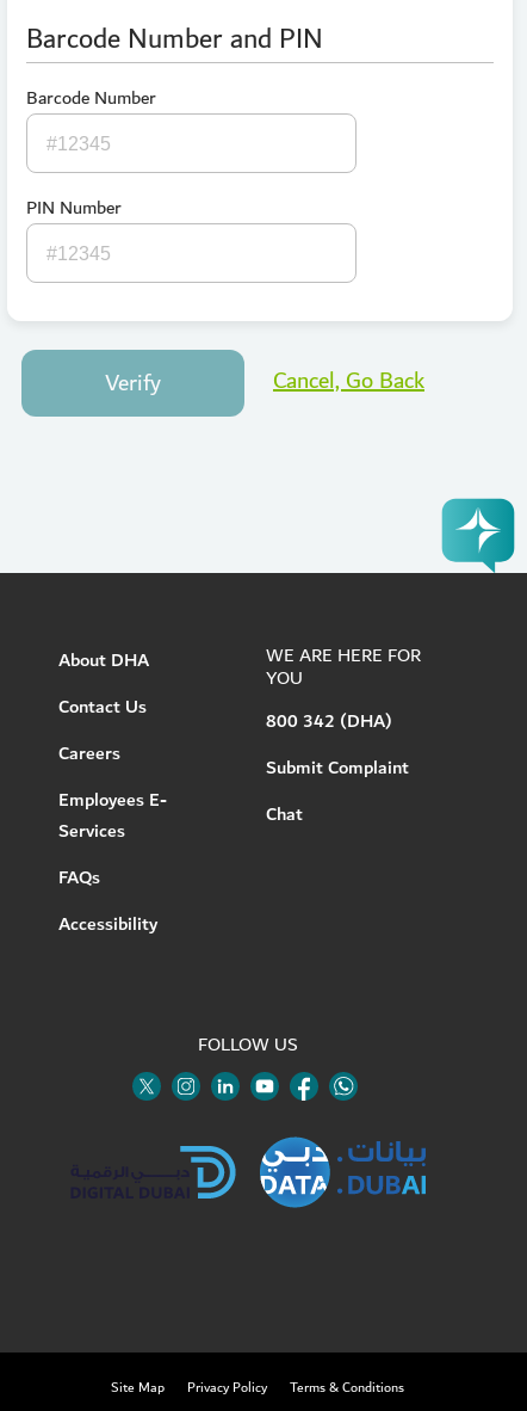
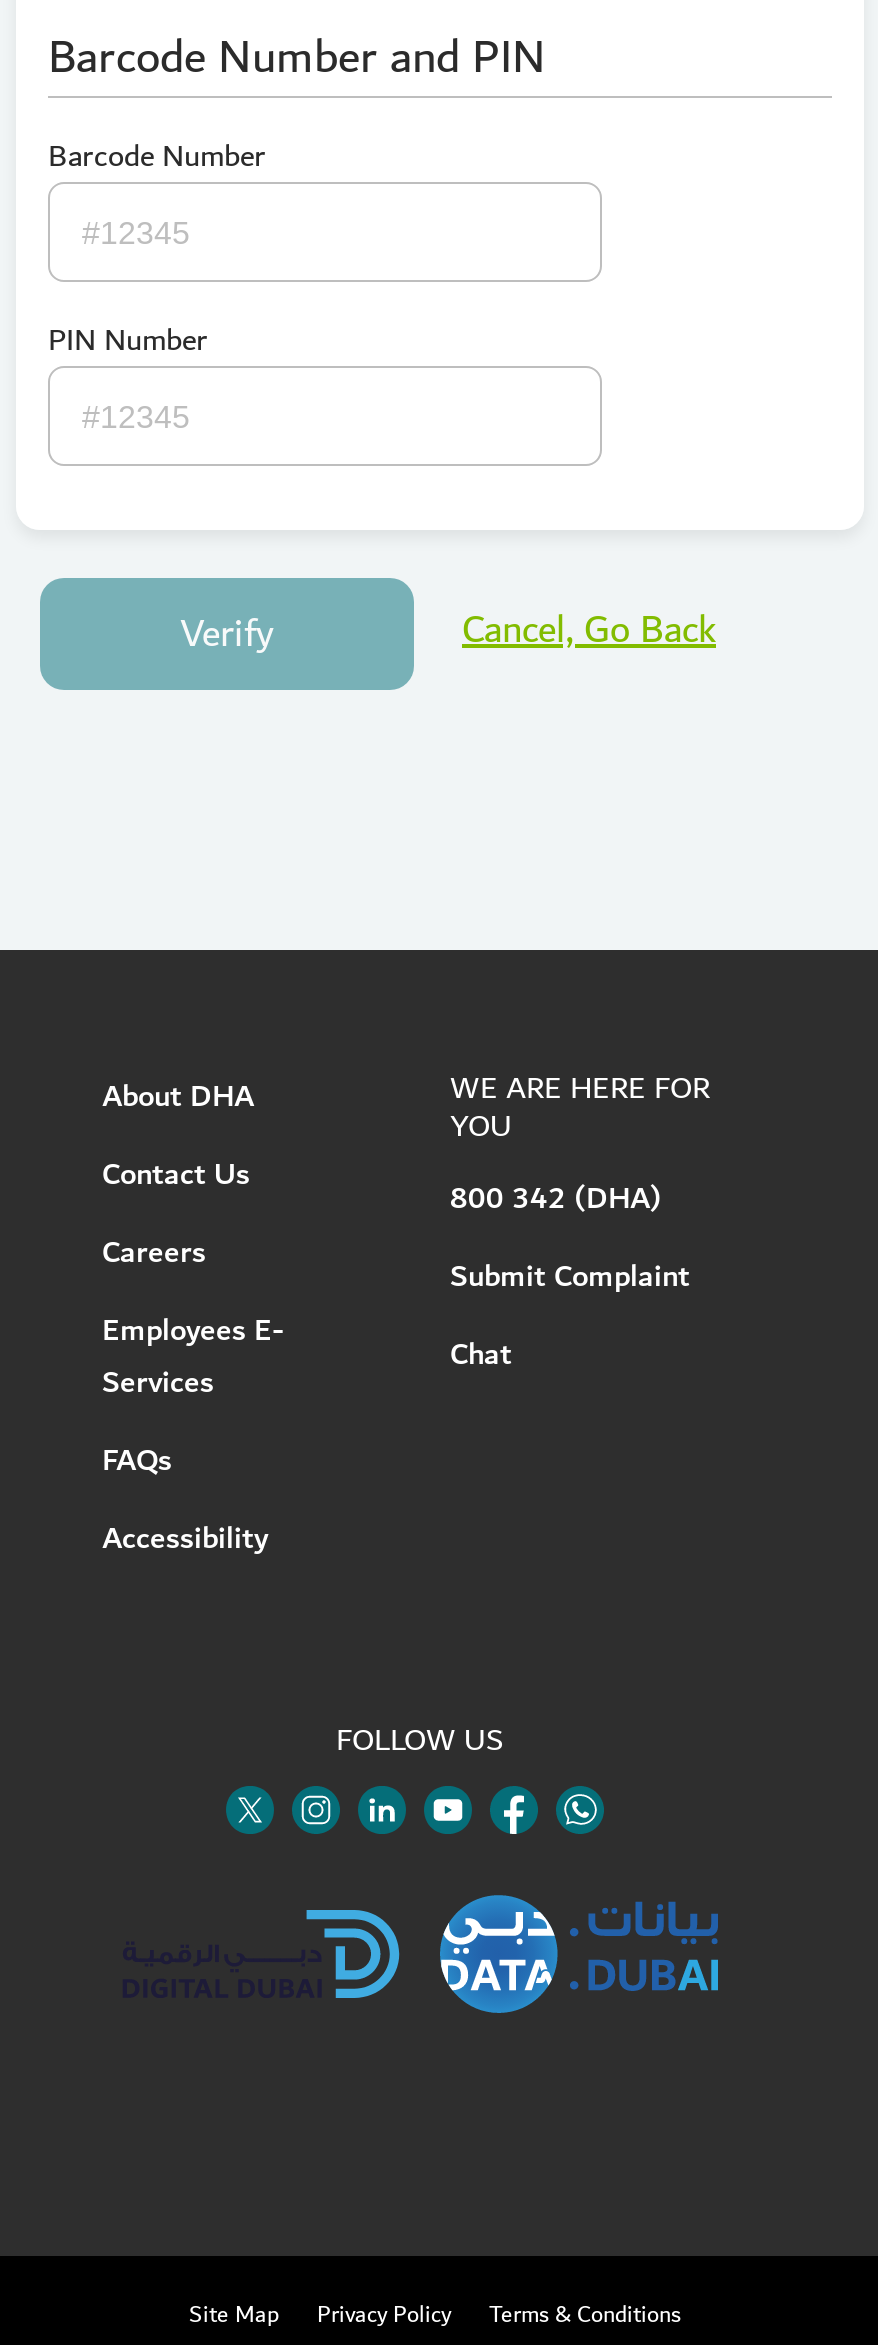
- [image]
